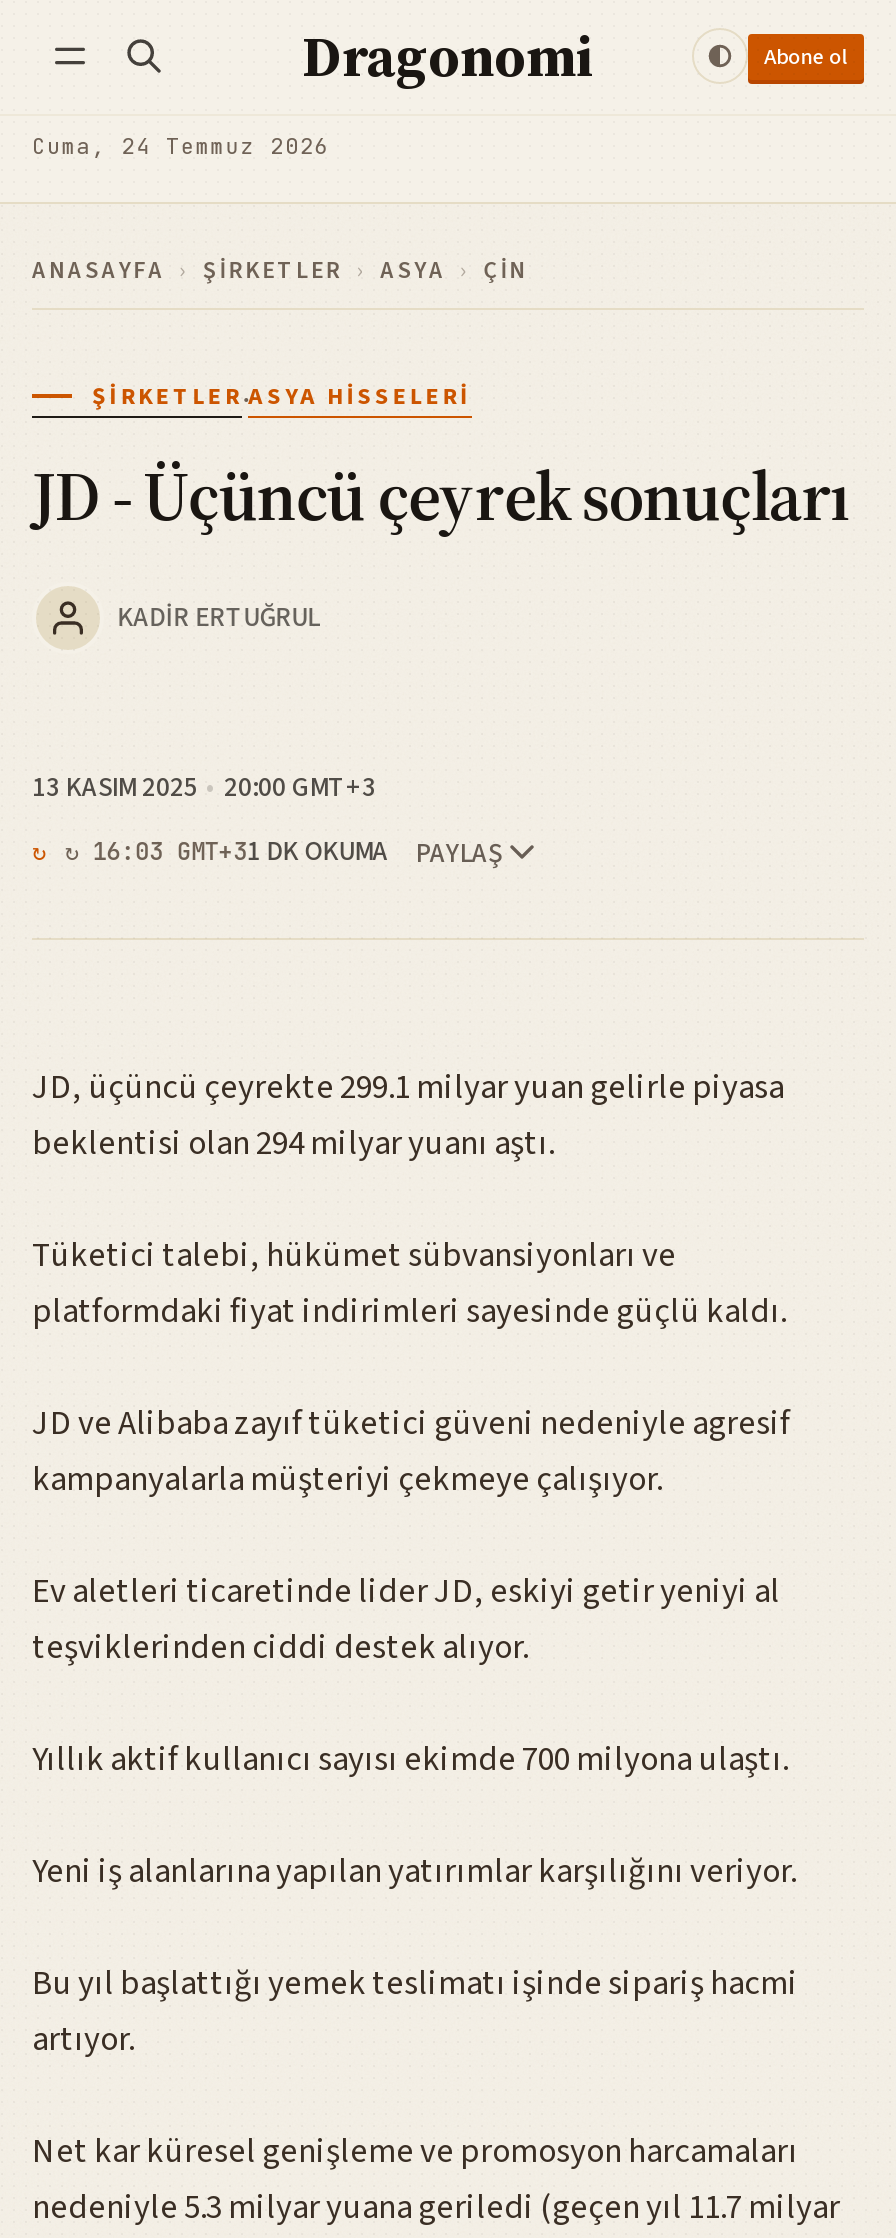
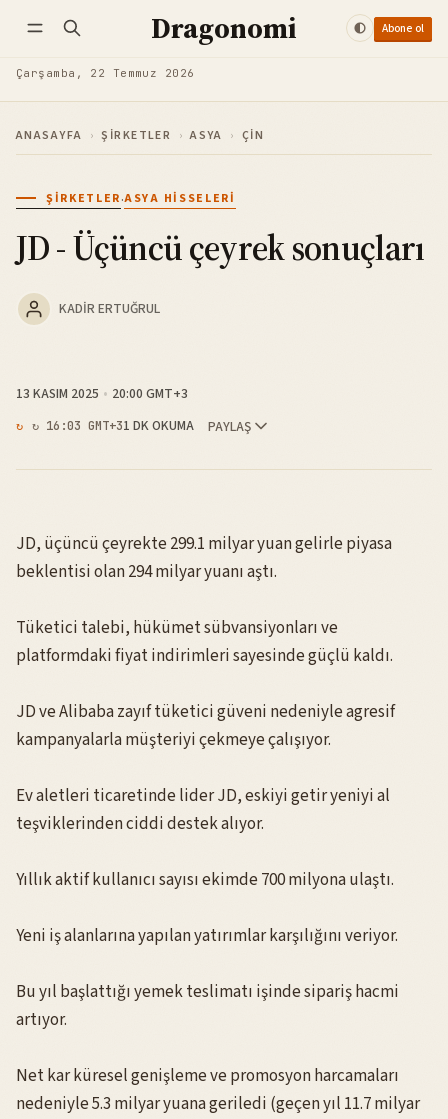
- Cuma, 24 Temmuz 2026
+ Çarşamba, 22 Temmuz 2026
